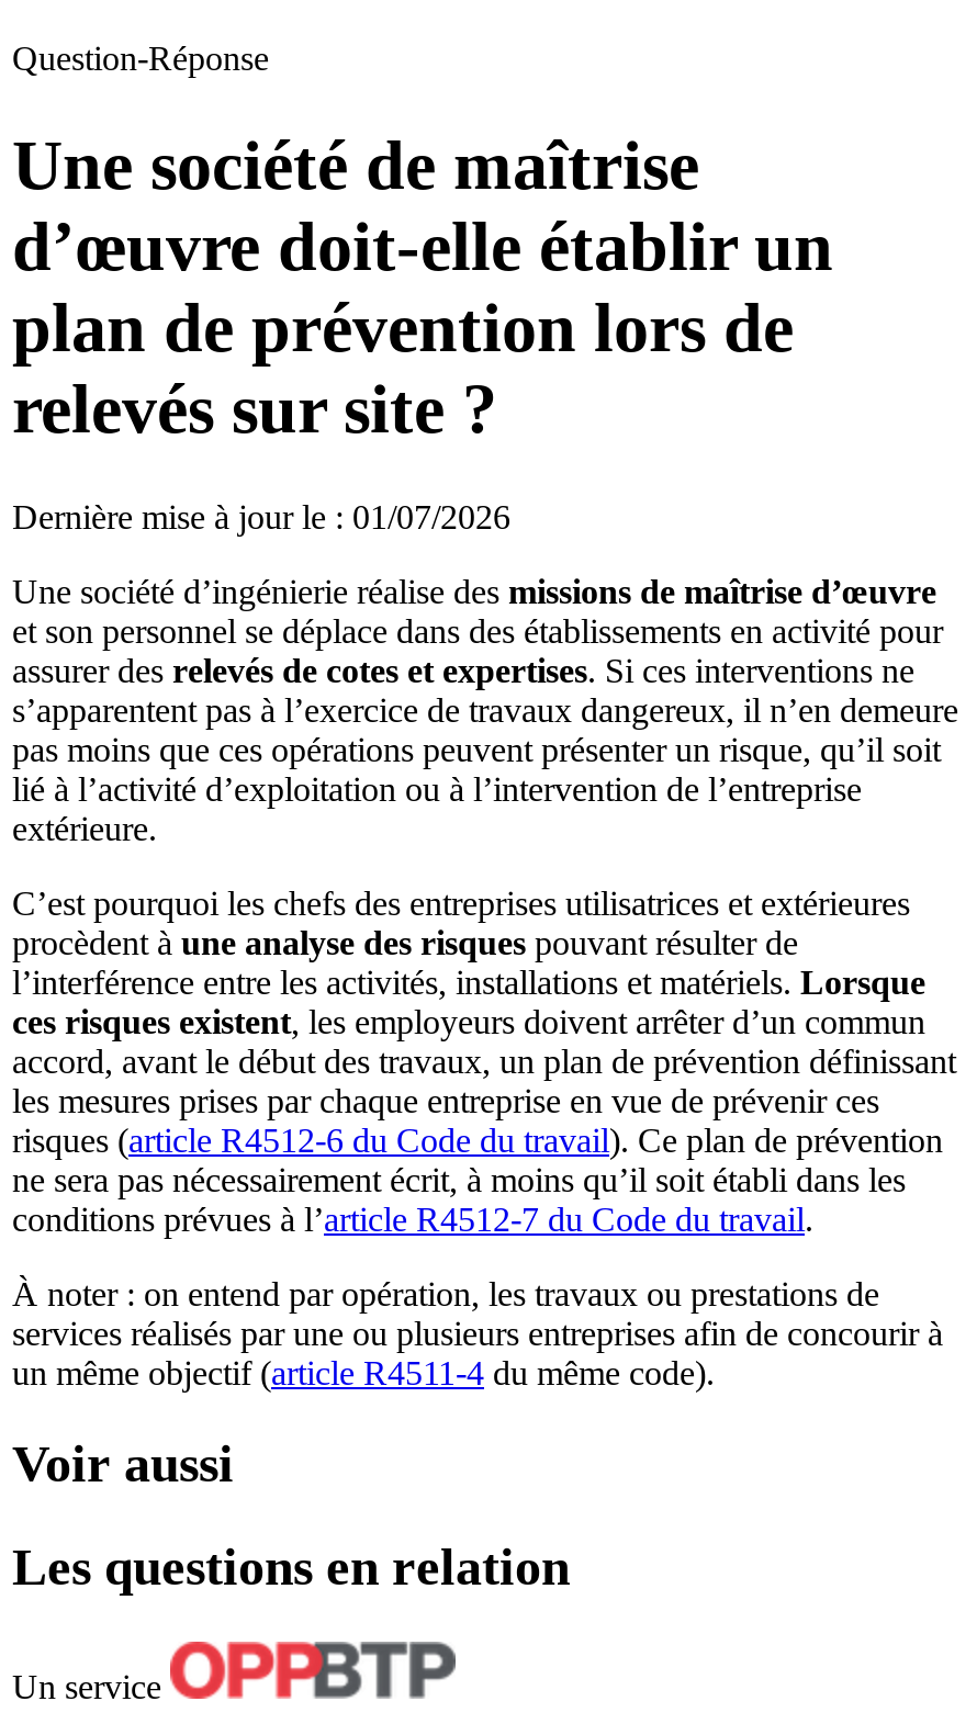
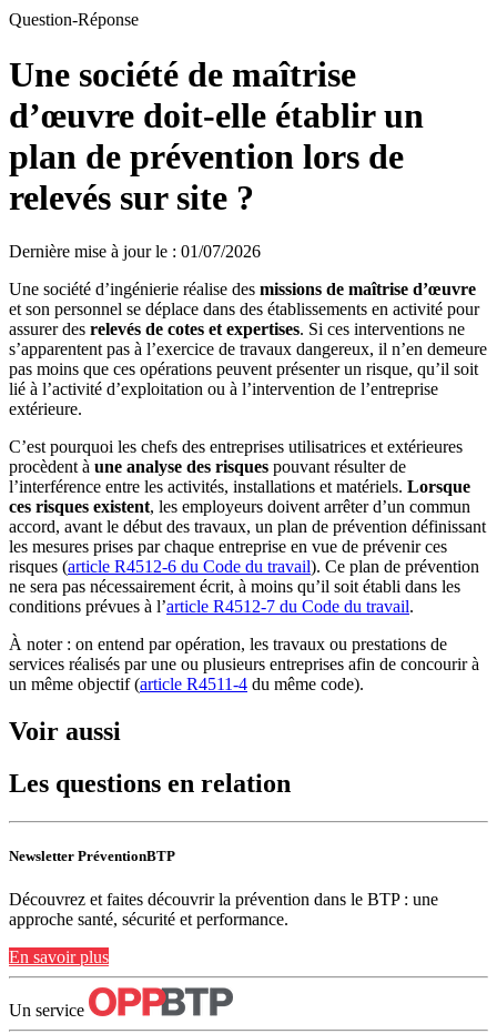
+ Newsletter PréventionBTP
+ Découvrez et faites découvrir la prévention dans le BTP : une
+ approche santé, sécurité et performance.
+ En savoir plus
